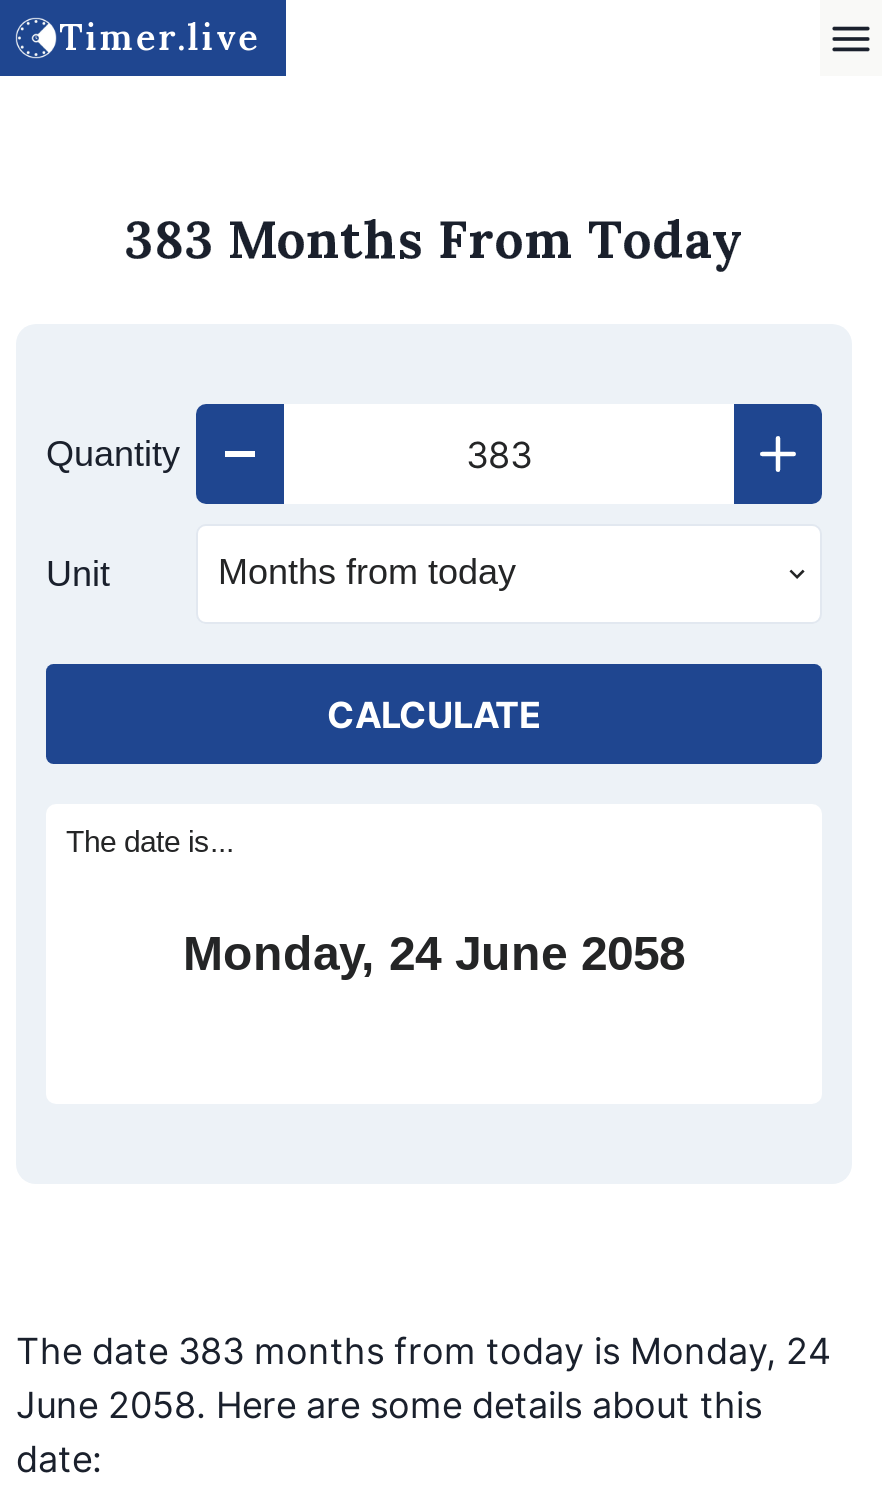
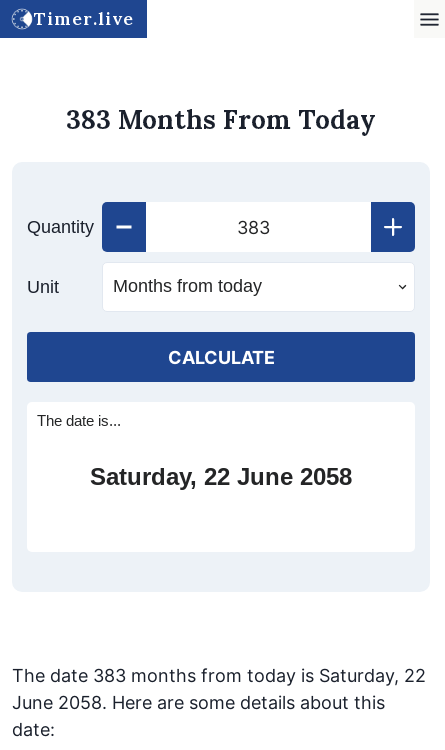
- Monday, 24 June 2058
+ Saturday, 22 June 2058

- The date 383 months from today is Monday, 24
+ The date 383 months from today is Saturday, 22
